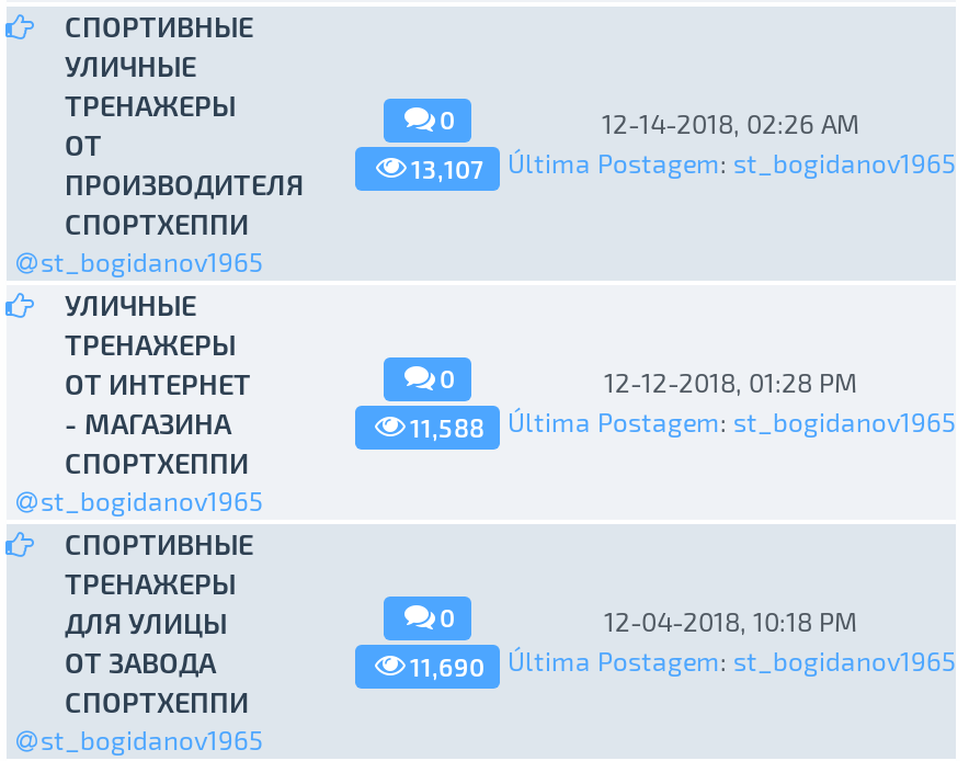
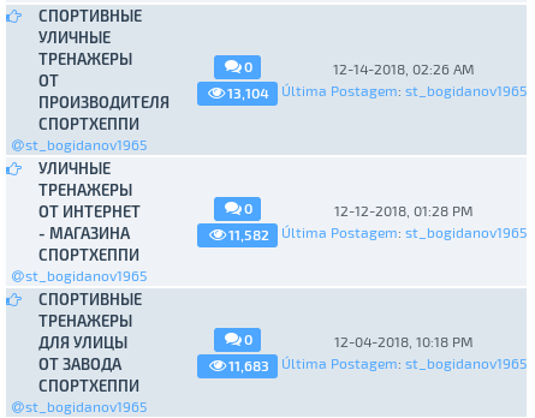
- 13,107 Última Postagem: st_bogidanov1965
+ 13,104 Última Postagem: st_bogidanov1965

- 11,588 Última Postagem: st_bogidanov1965
+ 11,582 Última Postagem: st_bogidanov1965

- 11,690 Última Postagem: st_bogidanov1965
+ 11,683 Última Postagem: st_bogidanov1965
